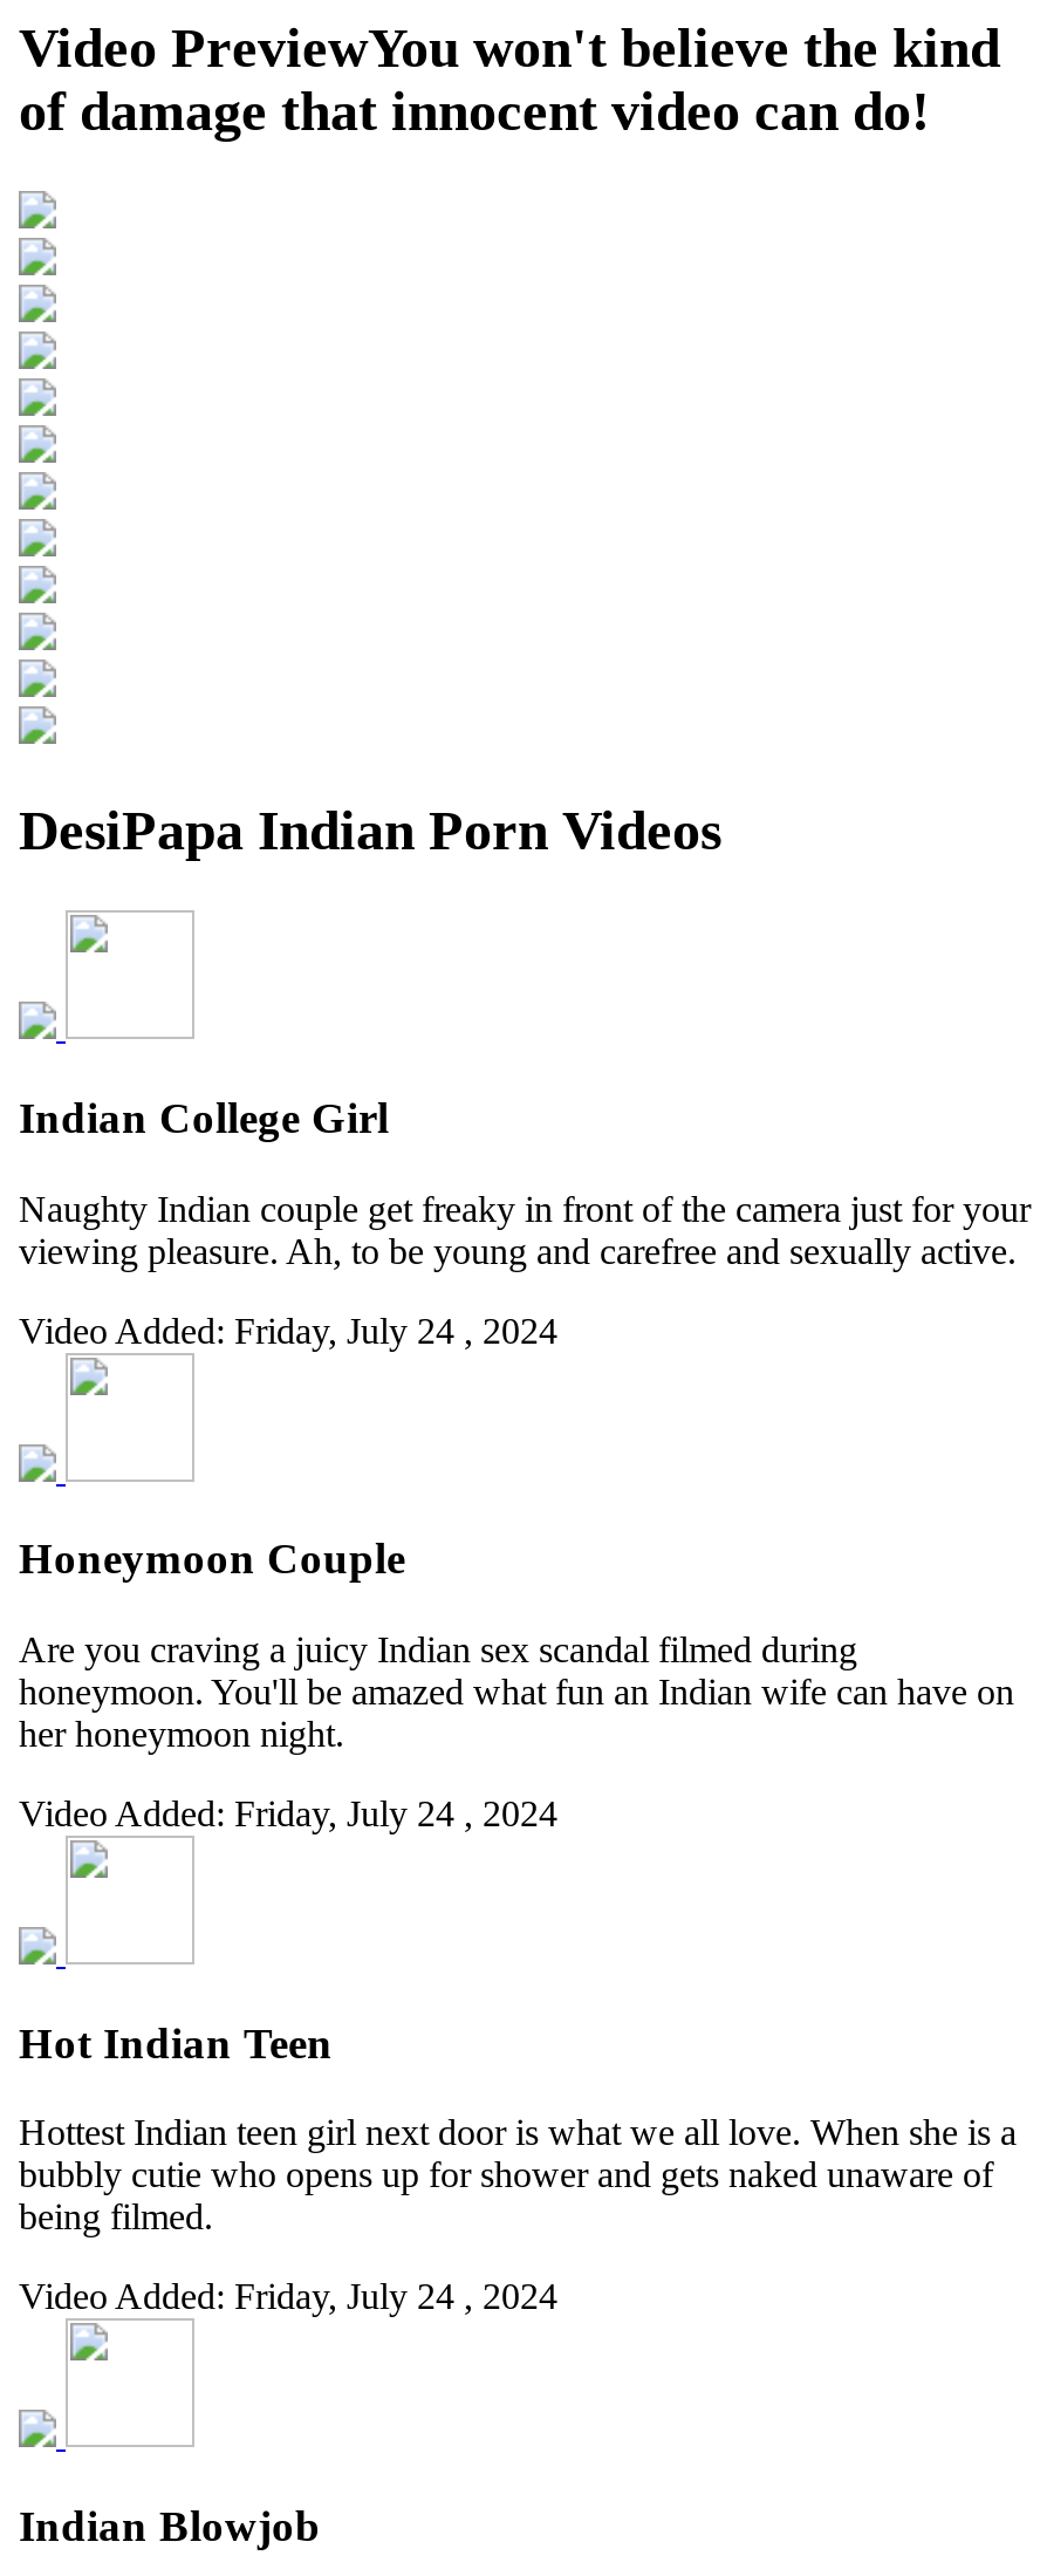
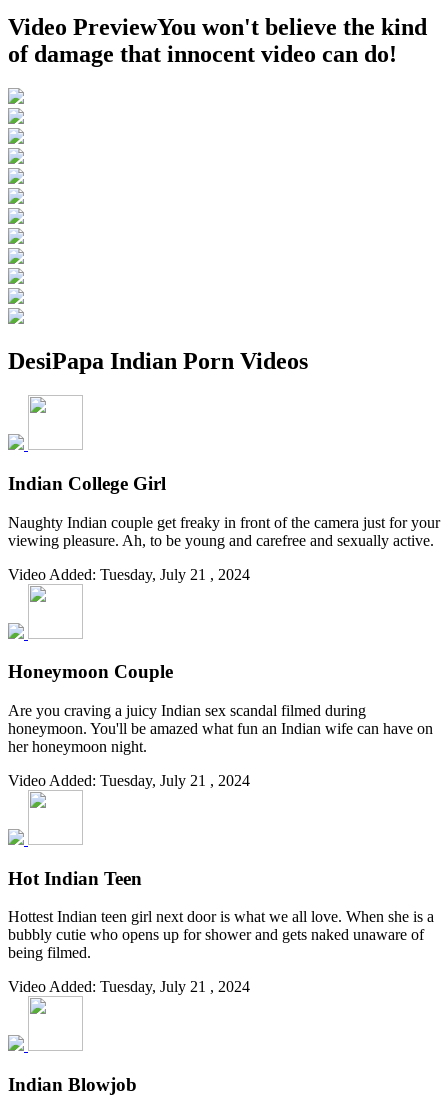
- Video Added: Friday, July 24 , 2024
+ Video Added: Tuesday, July 21 , 2024

- Video Added: Friday, July 24 , 2024
+ Video Added: Tuesday, July 21 , 2024

- Video Added: Friday, July 24 , 2024
+ Video Added: Tuesday, July 21 , 2024
